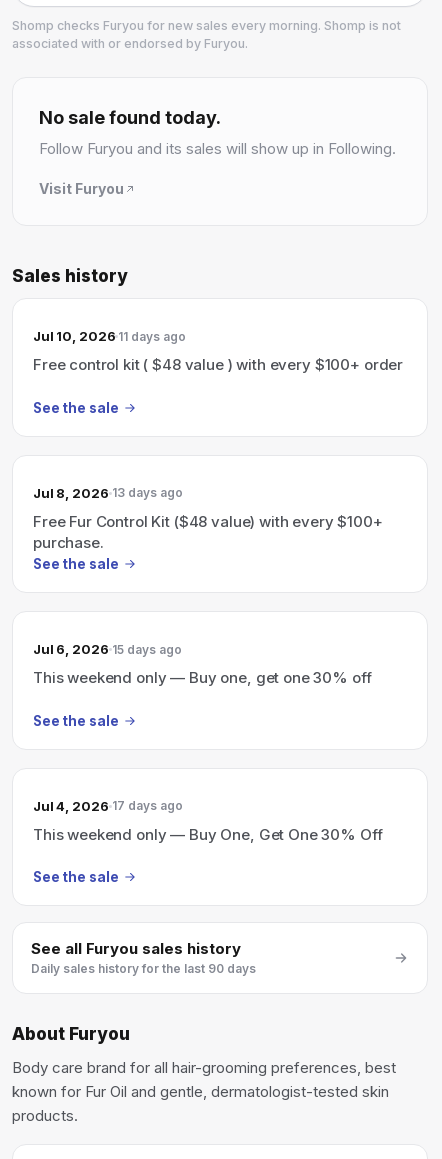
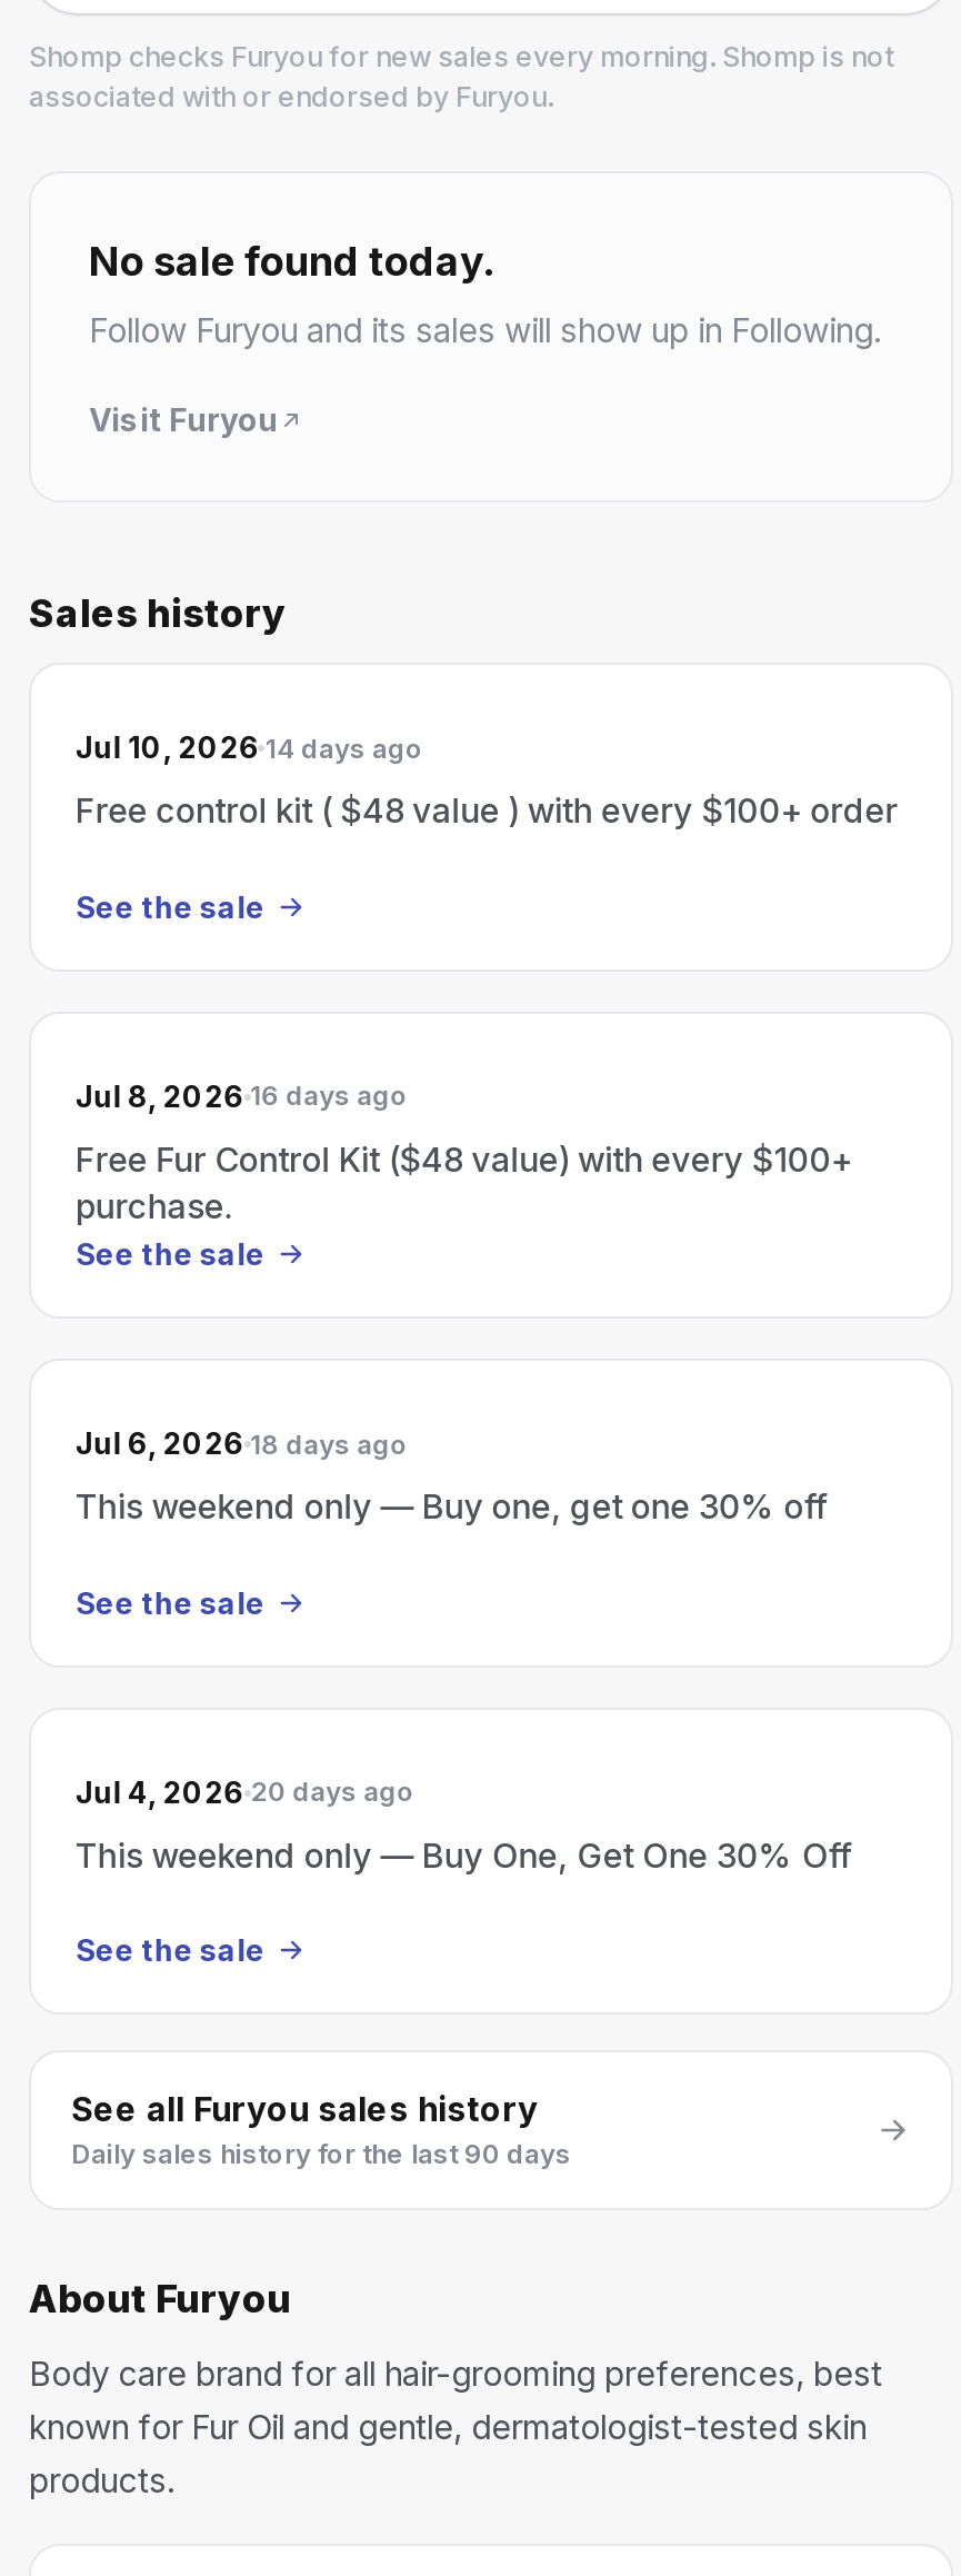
- Jul 10, 2026 11 days ago
+ Jul 10, 2026 14 days ago

- Jul 8, 2026 13 days ago
+ Jul 8, 2026 16 days ago

- Jul 6, 2026 15 days ago
+ Jul 6, 2026 18 days ago

- Jul 4, 2026 17 days ago
+ Jul 4, 2026 20 days ago
